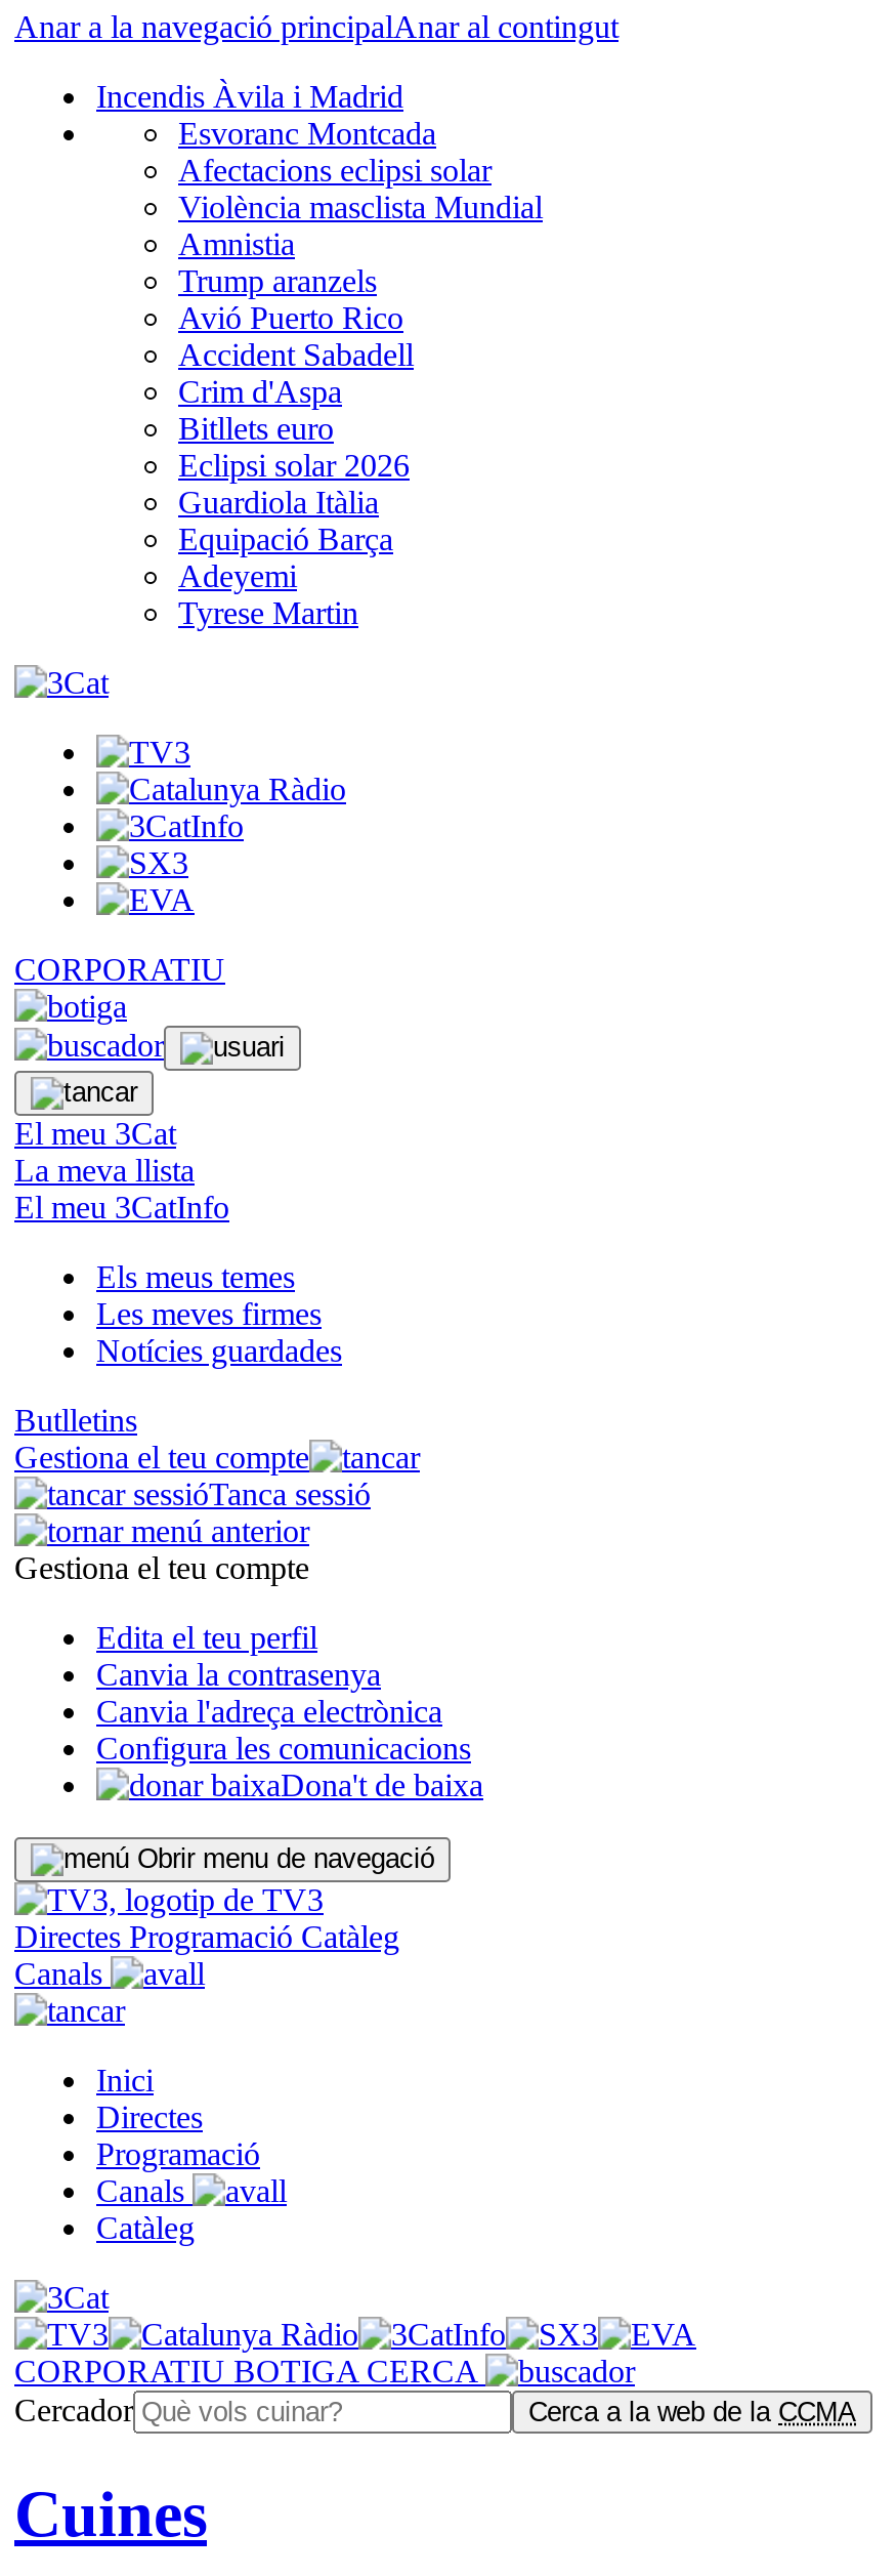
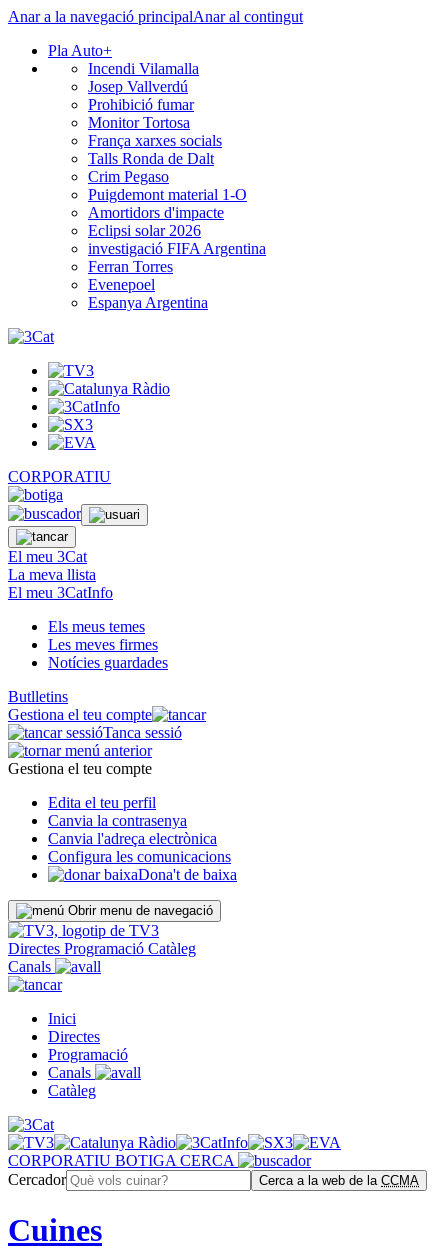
- Incendis Àvila i Madrid
- Esvoranc Montcada
- Afectacions eclipsi solar
- Violència masclista Mundial
- Amnistia
- Trump aranzels
- Avió Puerto Rico
- Accident Sabadell
- Crim d'Aspa
- Bitllets euro
+ Pla Auto+
+ Incendi Vilamalla
+ Josep Vallverdú
+ Prohibició fumar
+ Monitor Tortosa
+ França xarxes socials
+ Talls Ronda de Dalt
+ Crim Pegaso
+ Puigdemont material 1-O
+ Amortidors d'impacte

- Guardiola Itàlia
- Equipació Barça
- Adeyemi
- Tyrese Martin
+ investigació FIFA Argentina
+ Ferran Torres
+ Evenepoel
+ Espanya Argentina
